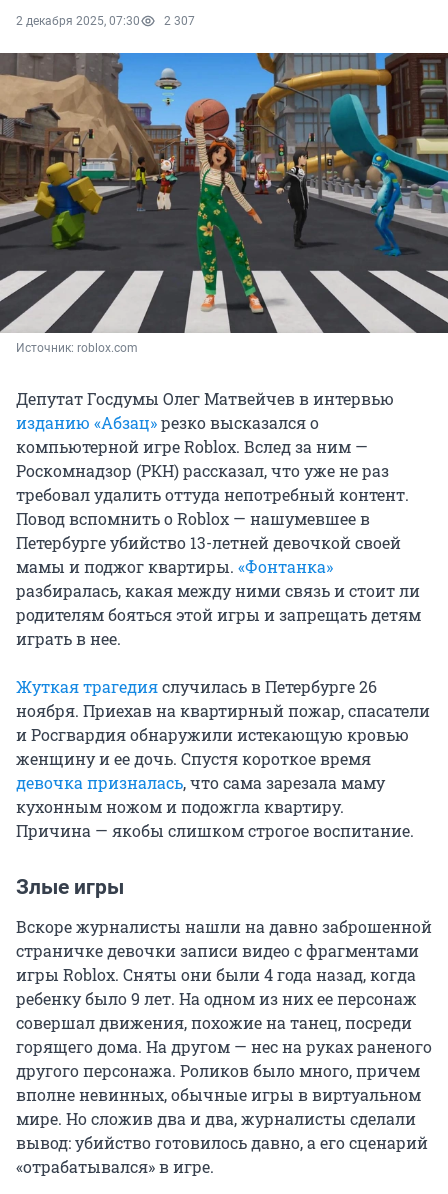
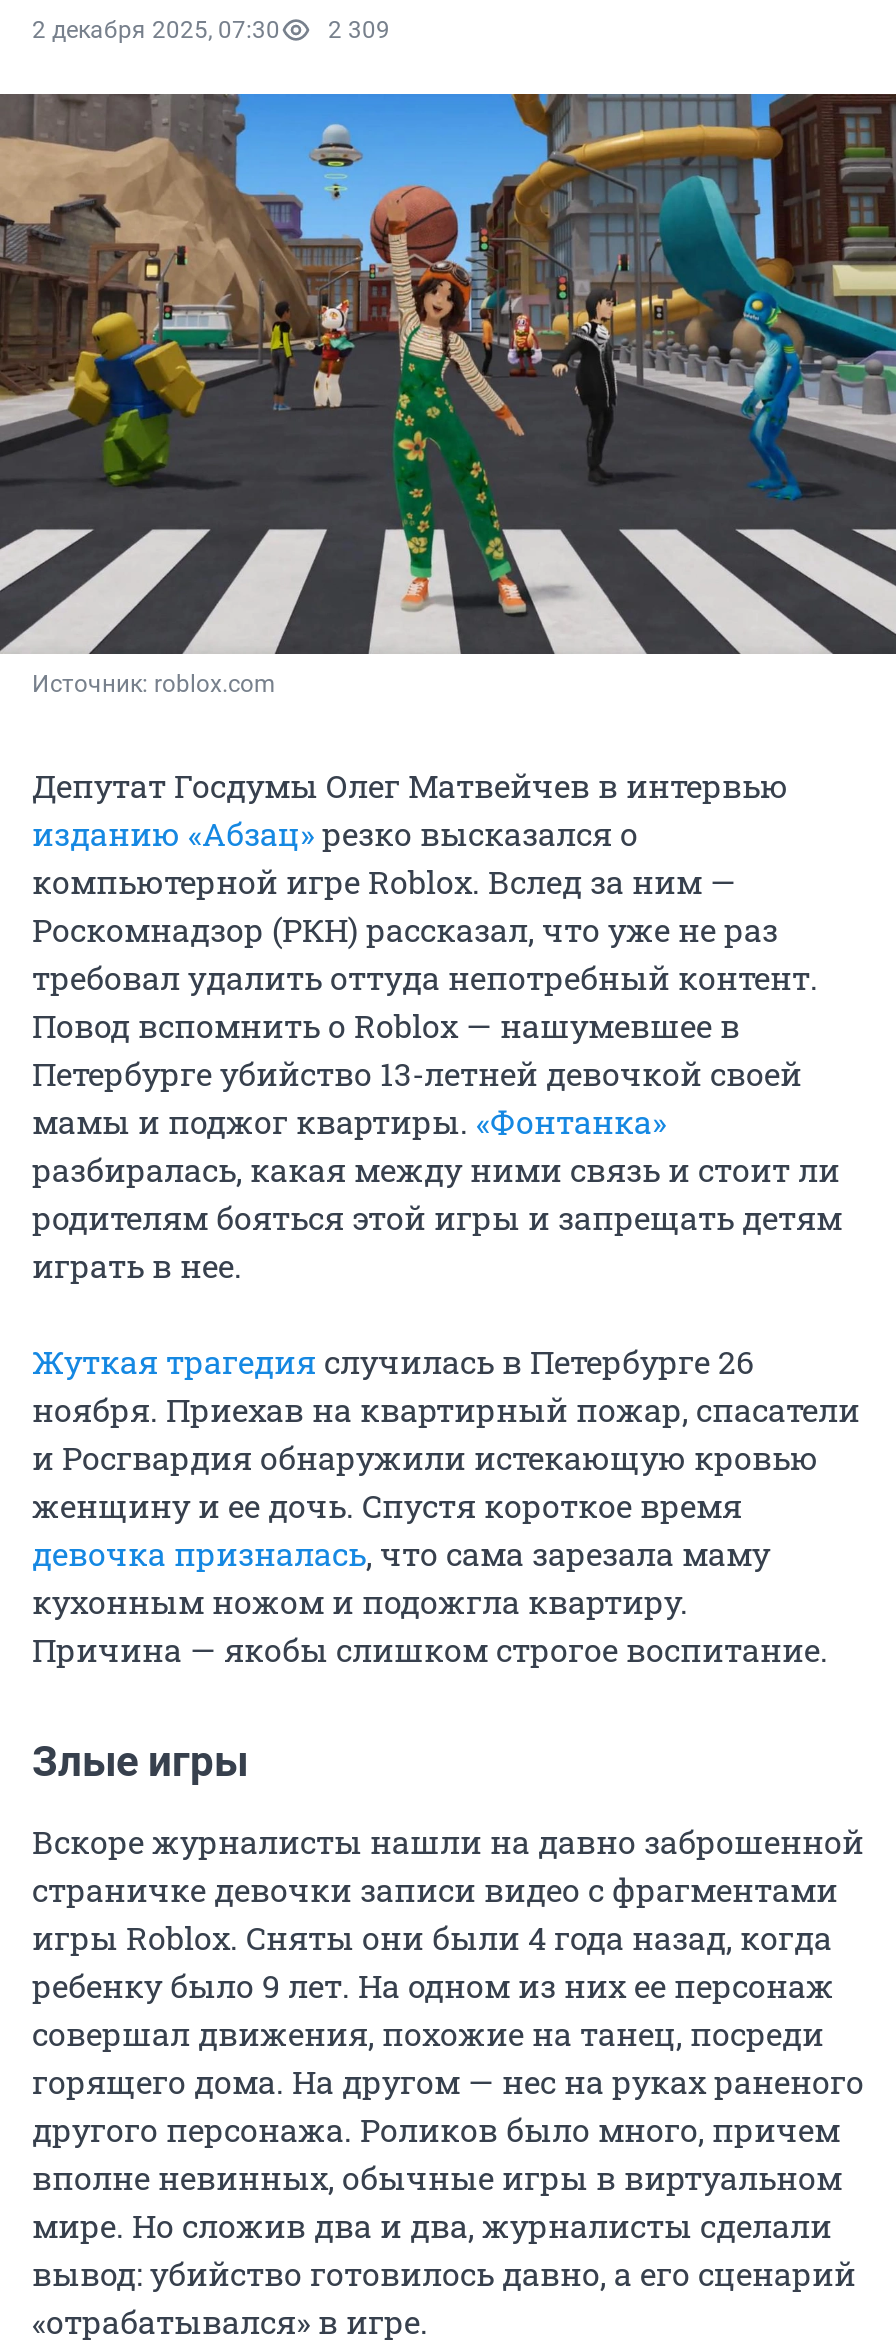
- 2 декабря 2025, 07:30 2 307
+ 2 декабря 2025, 07:30 2 309
